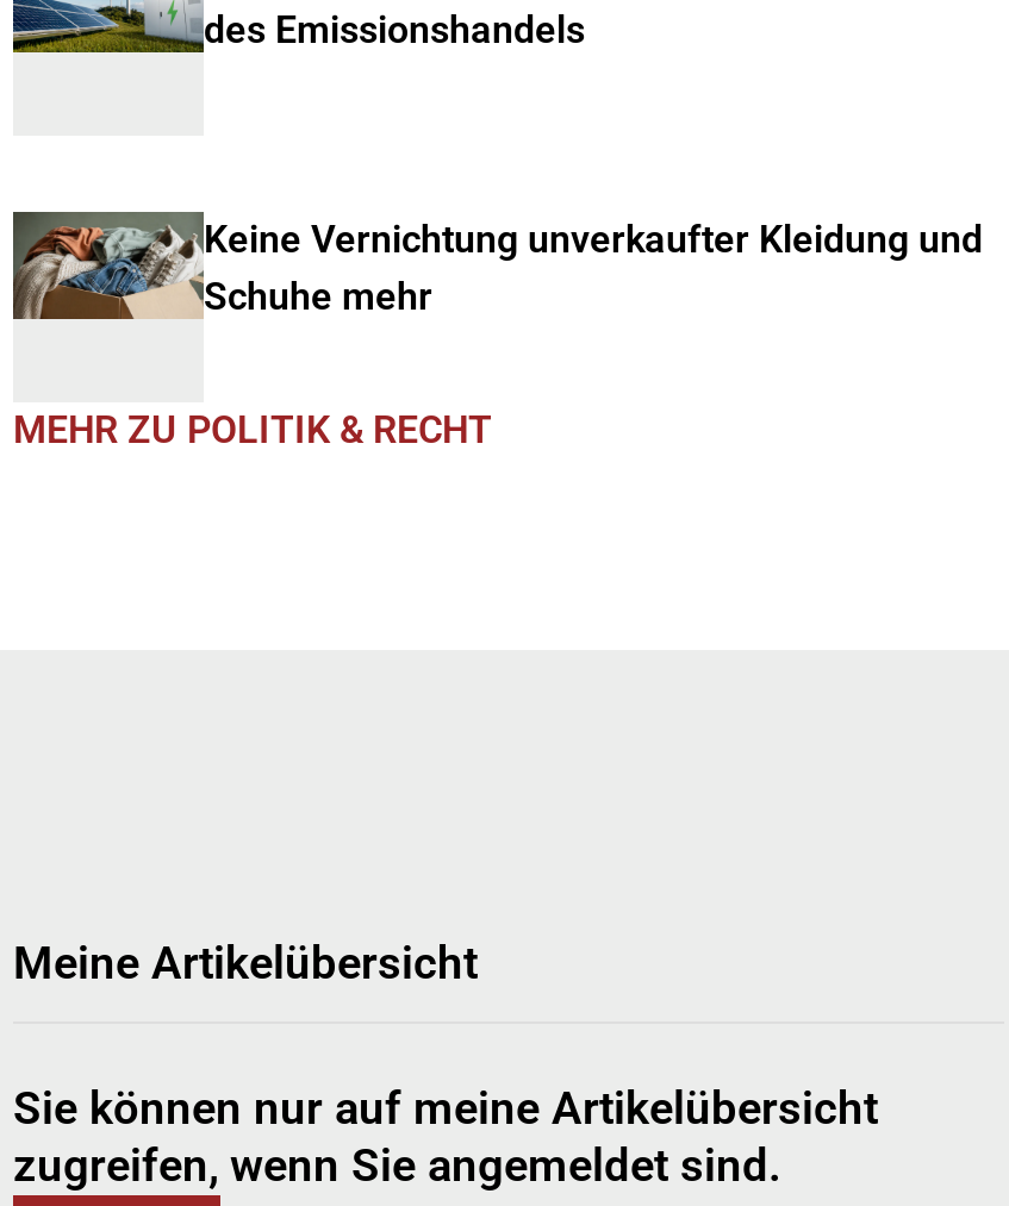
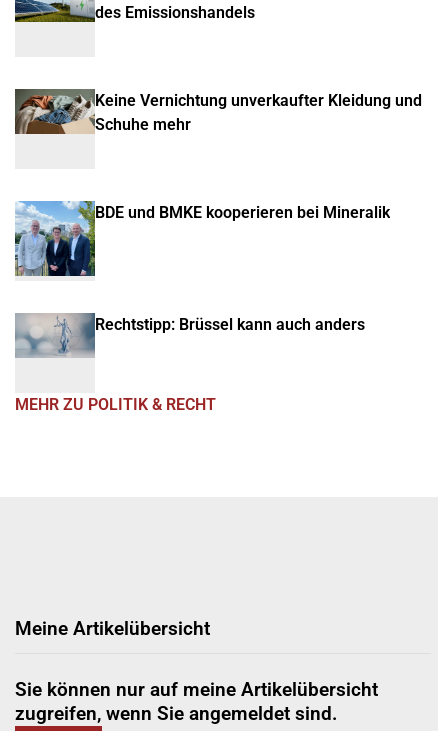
+ [image]
+ BDE und BMKE kooperieren bei Mineralik

+ [image]
+ Rechtstipp: Brüssel kann auch anders
